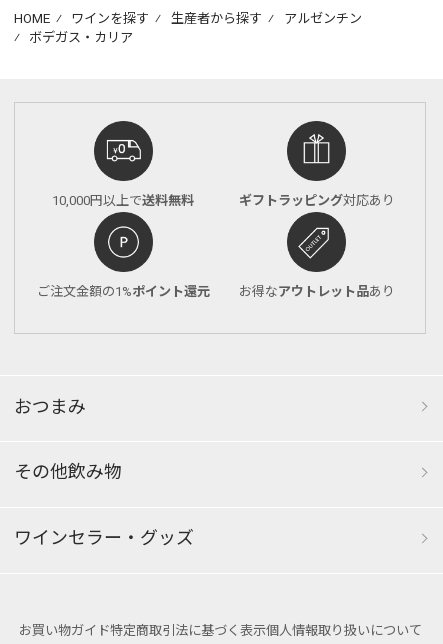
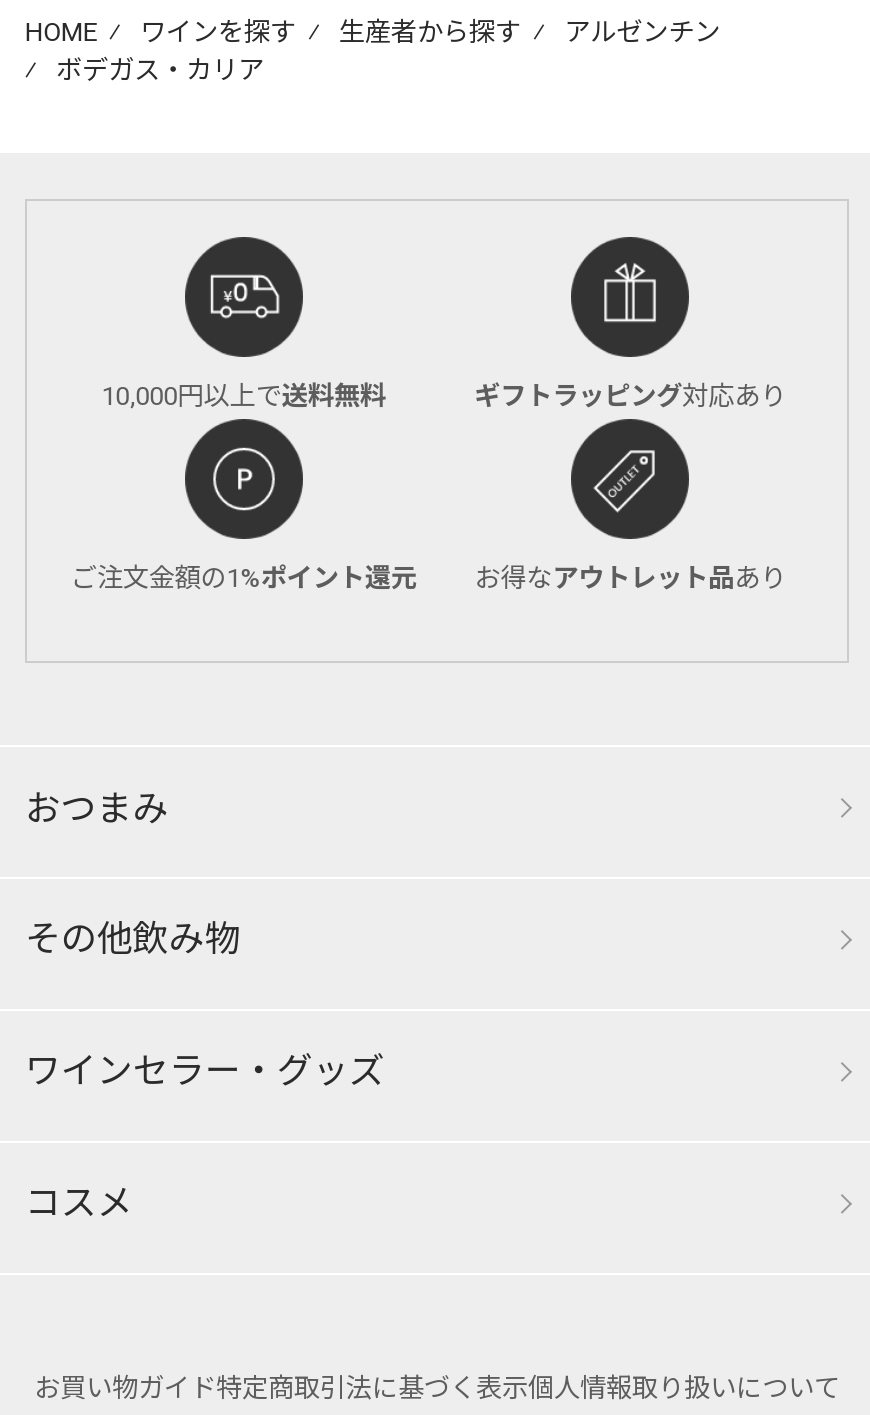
+ コスメ
